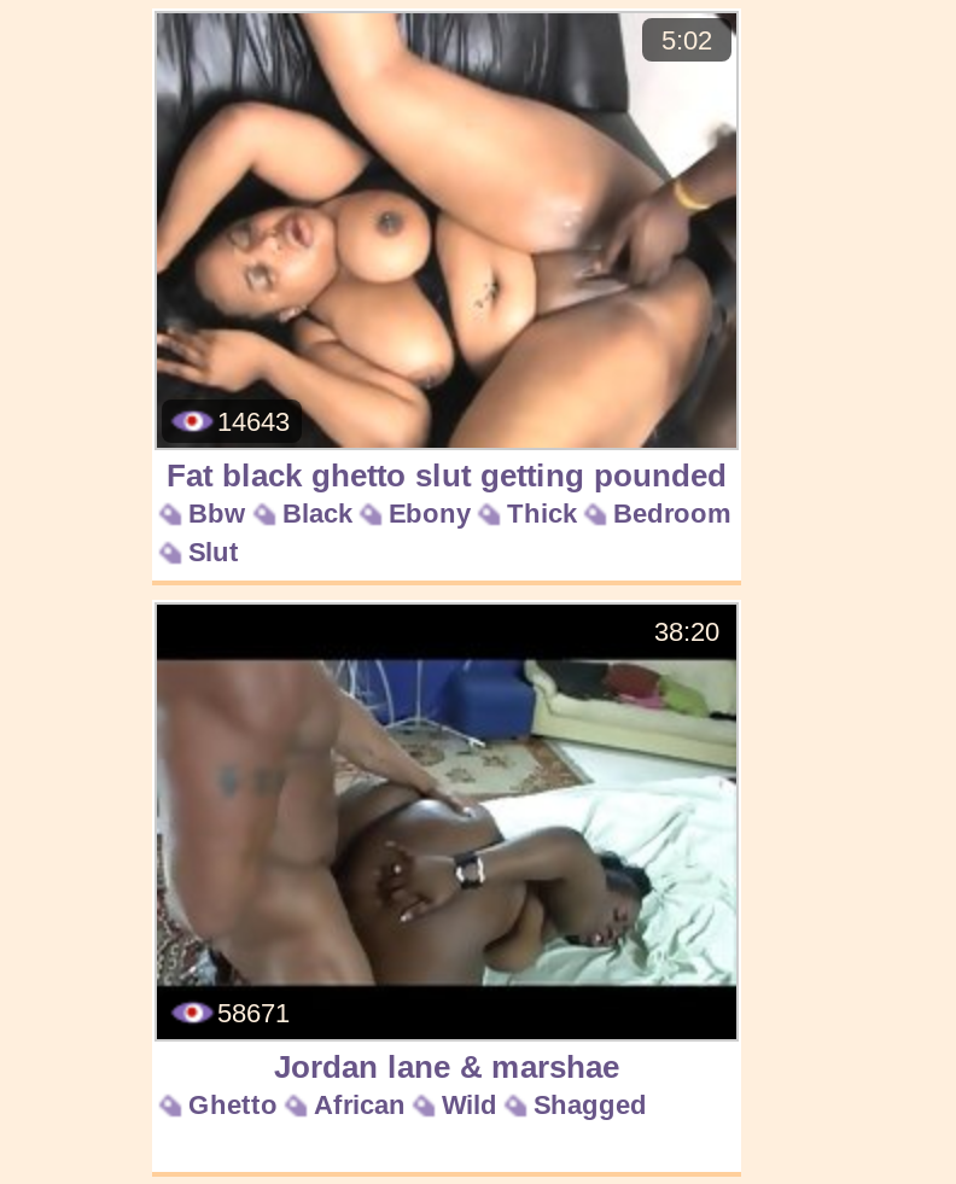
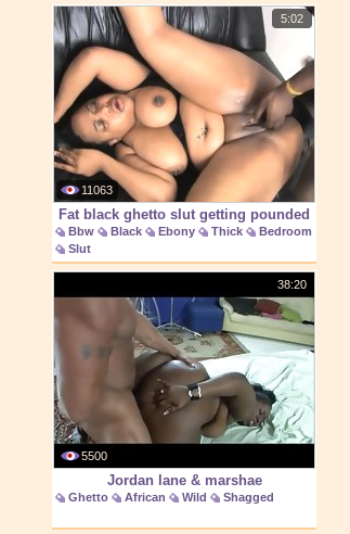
- 14643
+ 11063

- 58671
+ 5500
